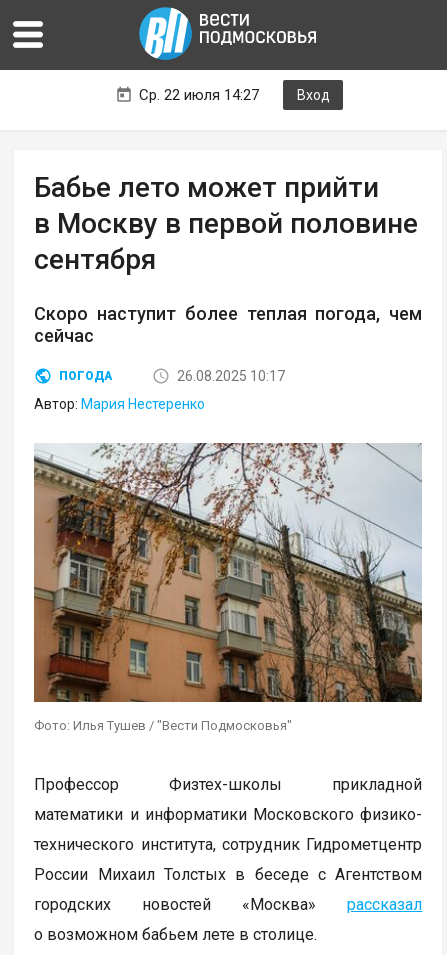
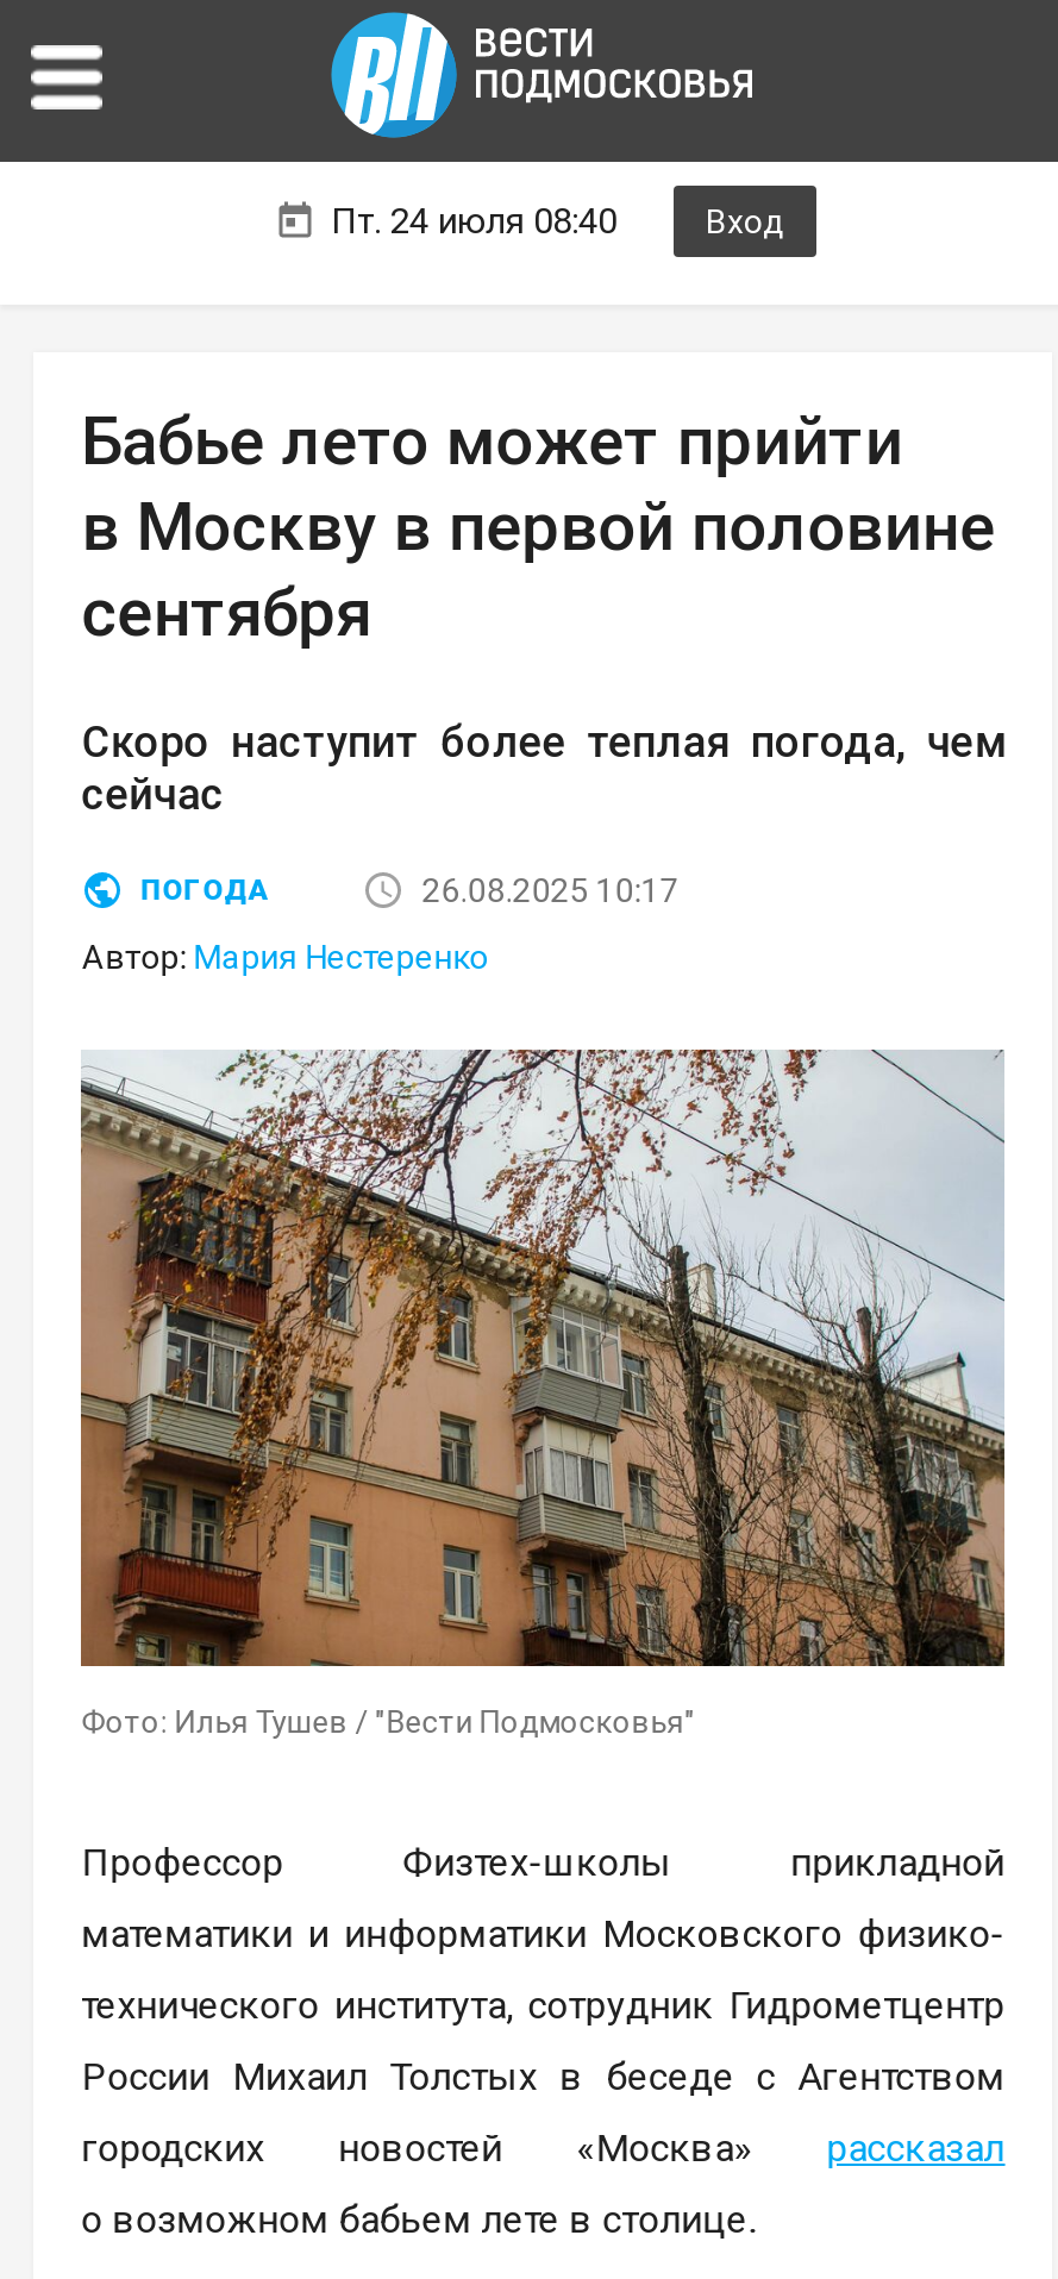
- Ср. 22 июля 14:27
+ Пт. 24 июля 08:40
